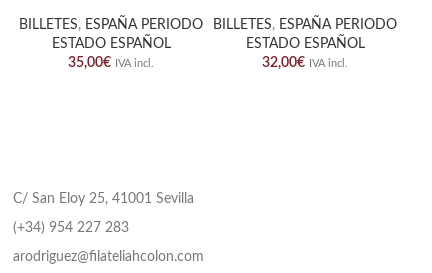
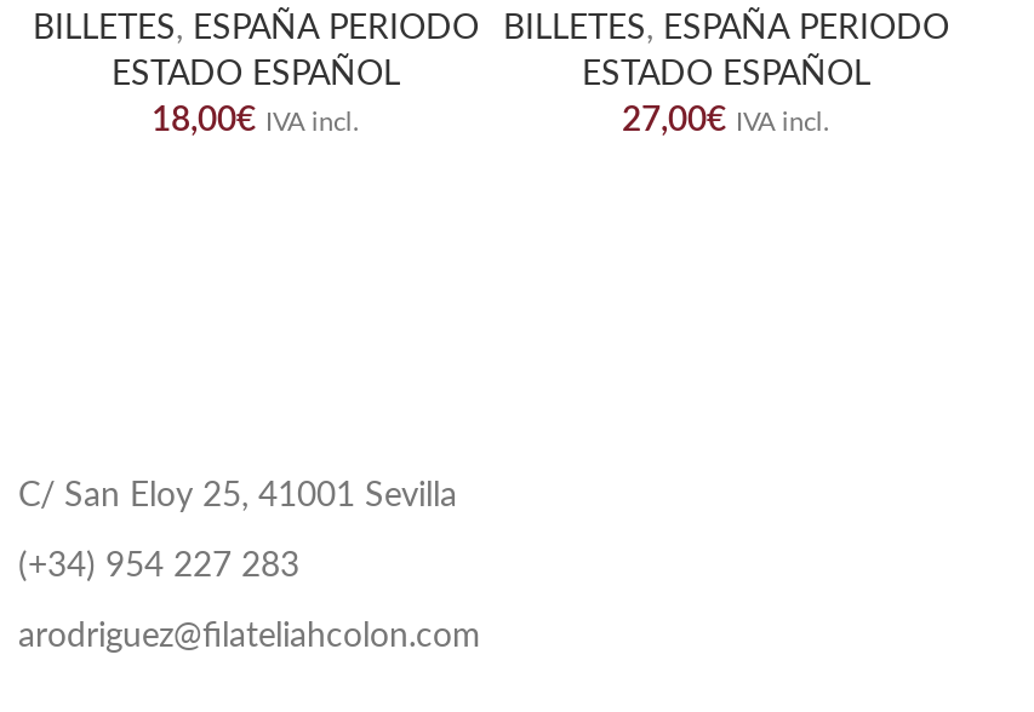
- 35,00€ IVA incl.
+ 18,00€ IVA incl.

- 32,00€ IVA incl.
+ 27,00€ IVA incl.
